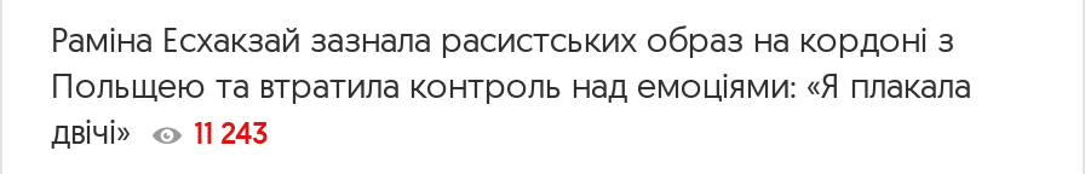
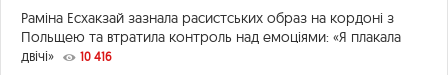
- двічі» 11 243
+ двічі» 10 416
